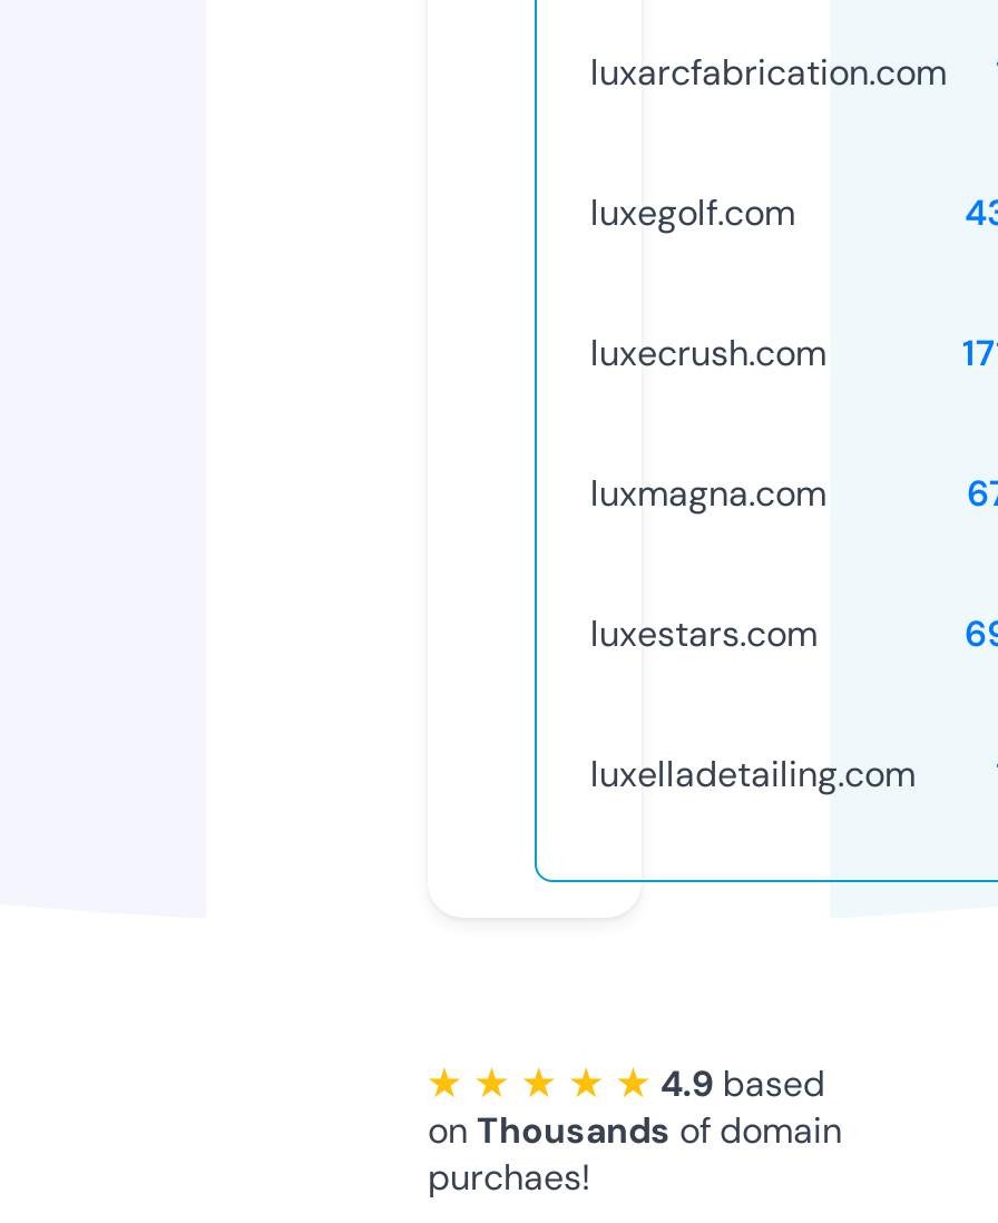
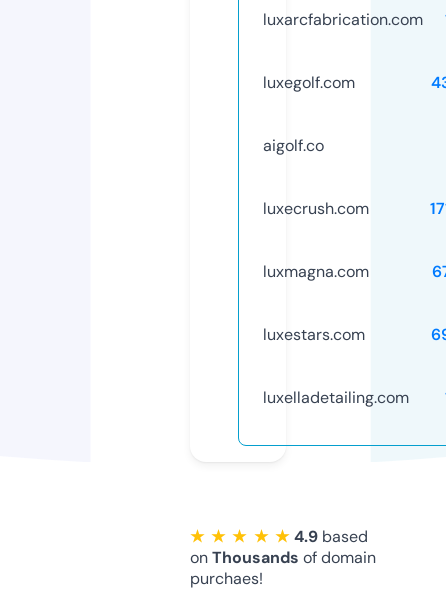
+ aigolf.co
